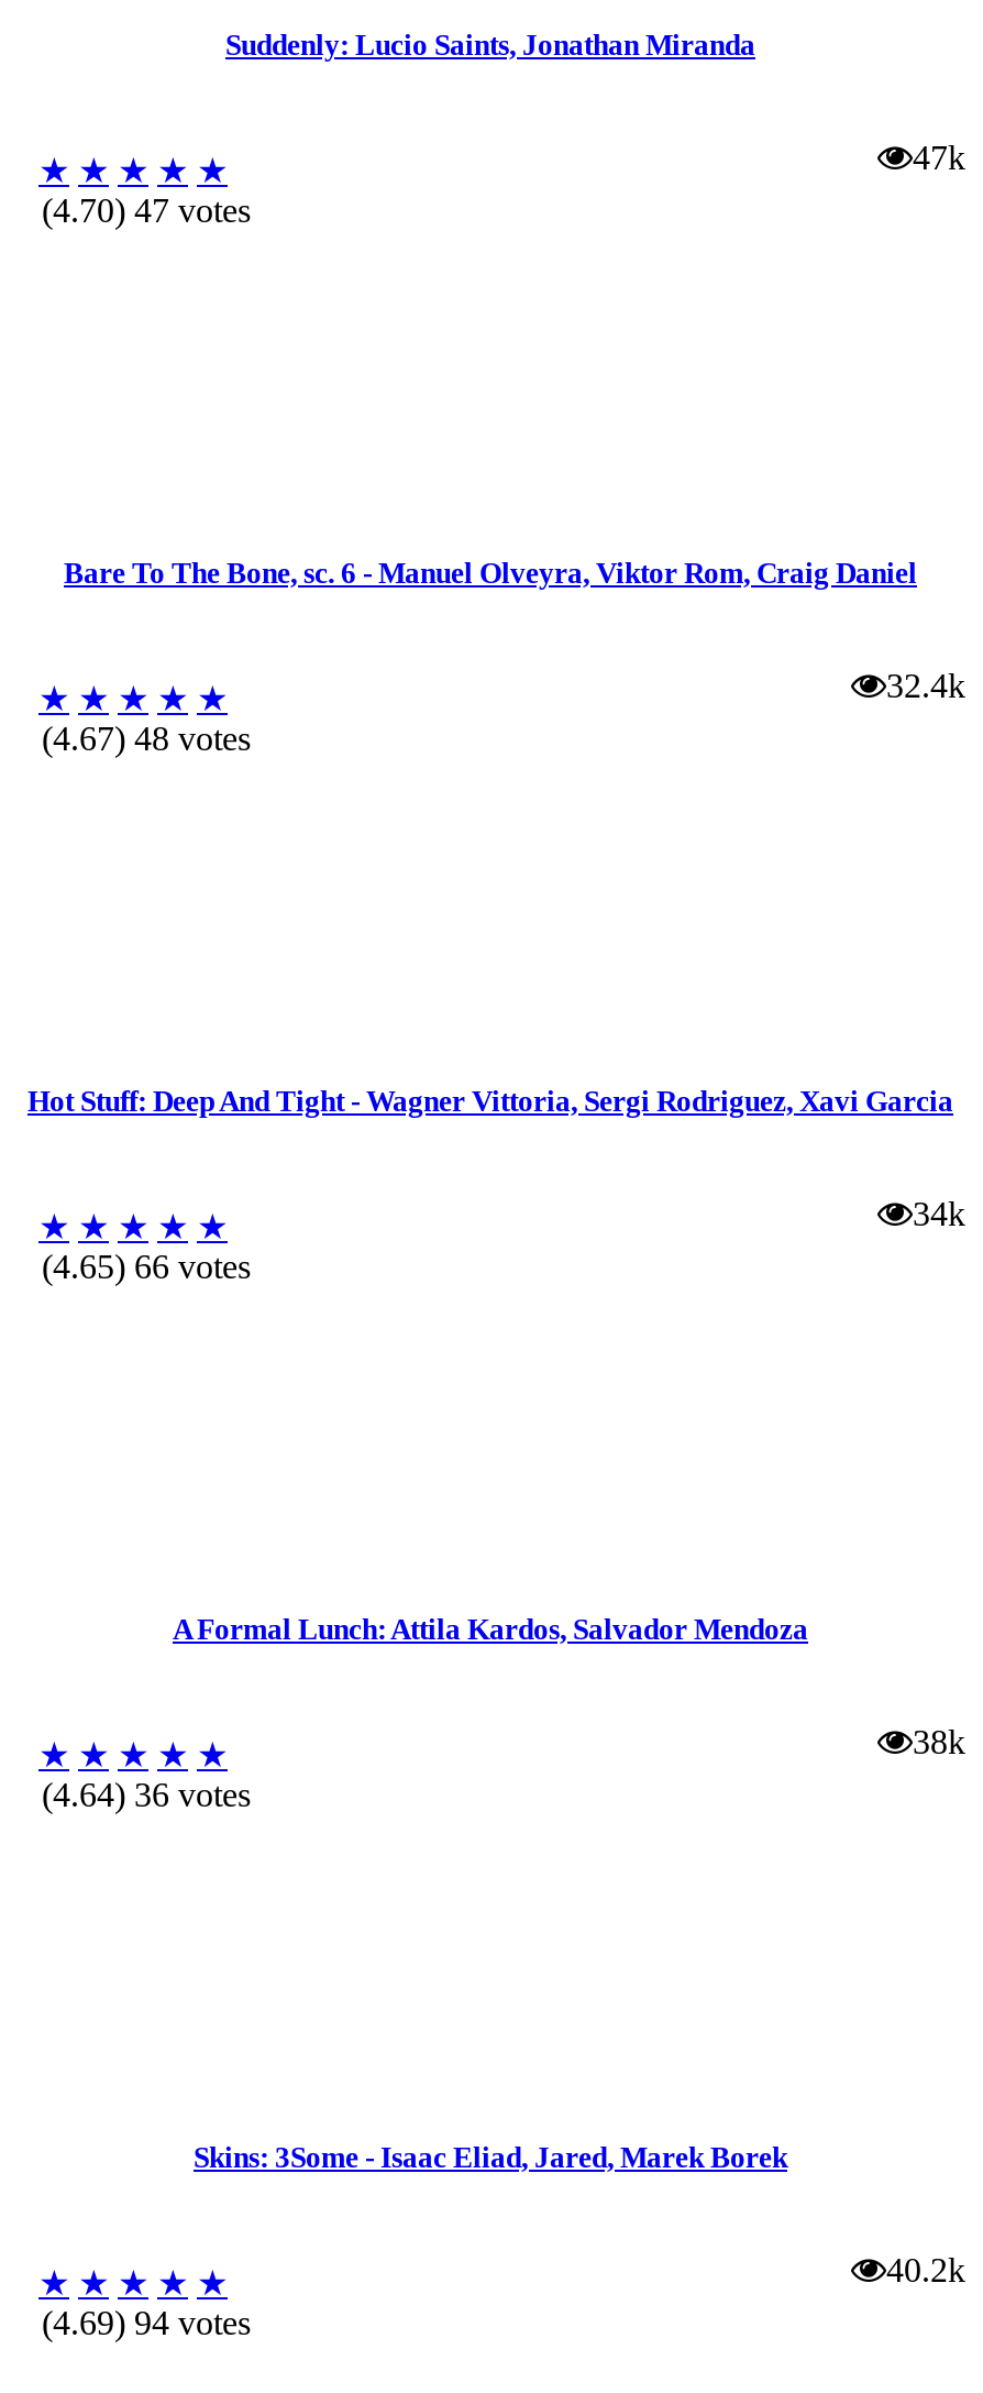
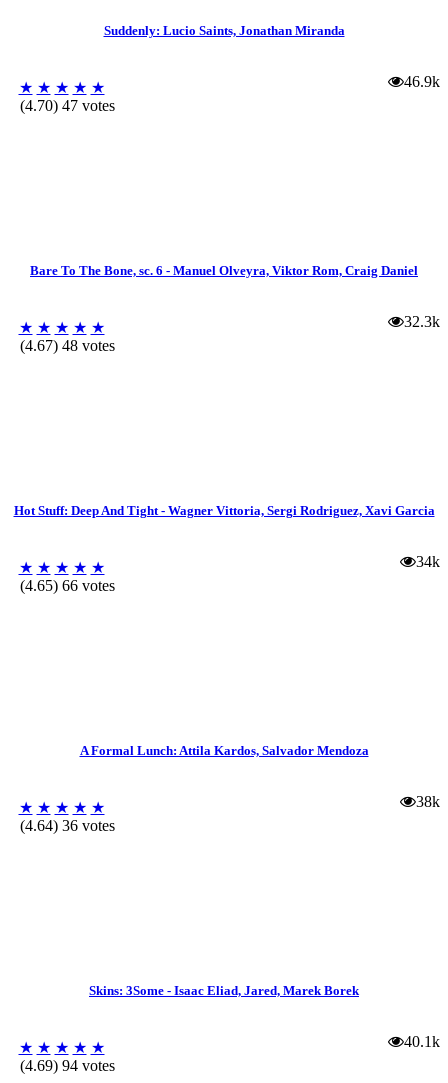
- 47k
+ 46.9k

- 32.4k
+ 32.3k

- 40.2k
+ 40.1k
